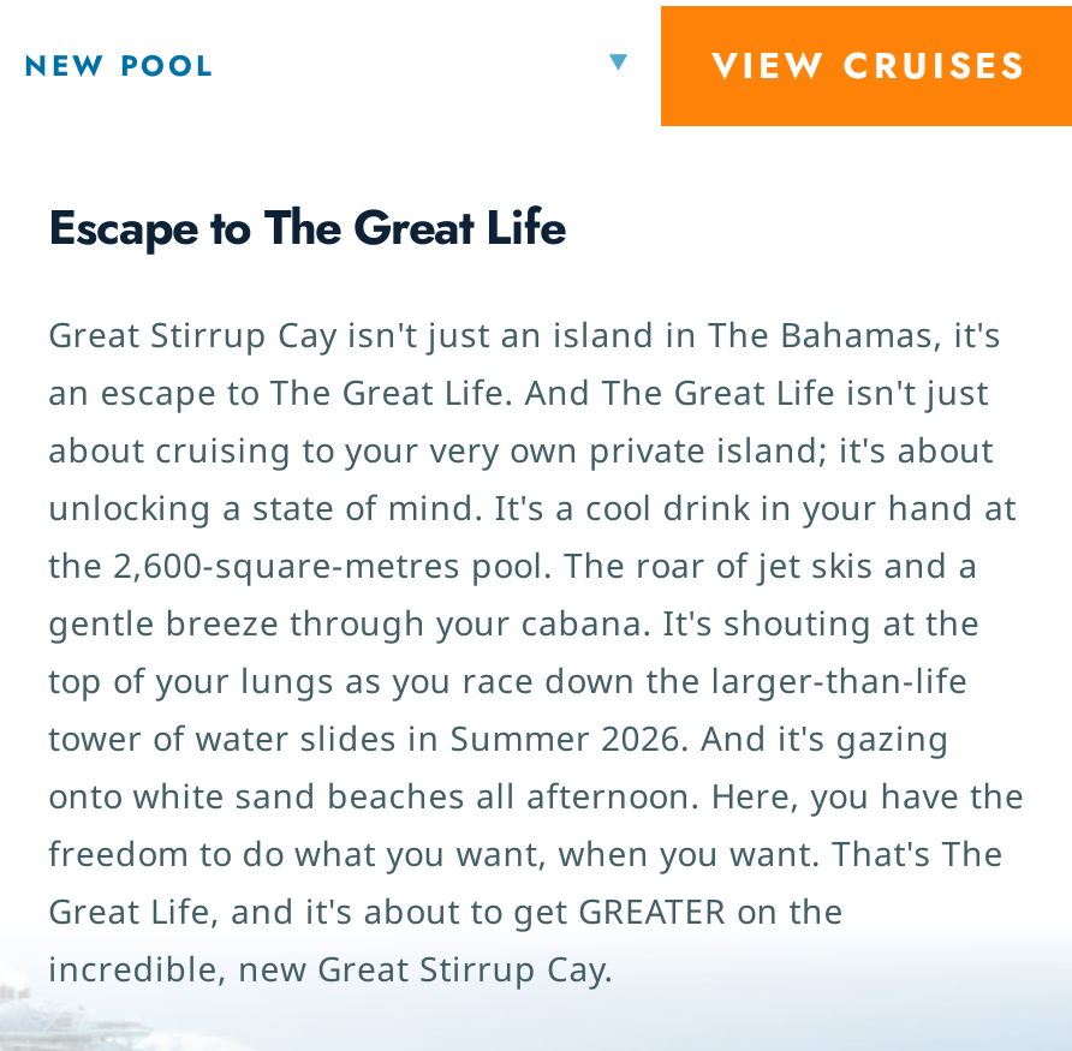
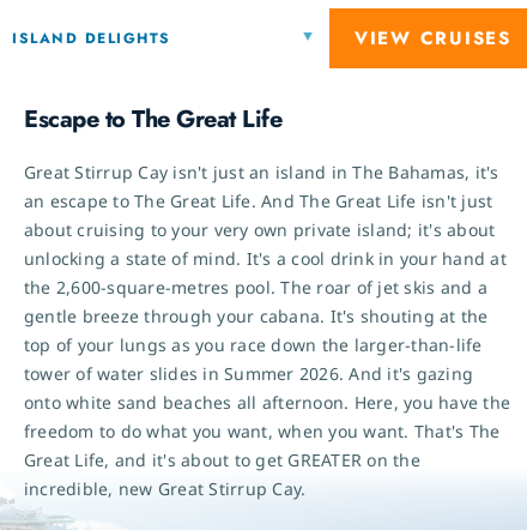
- NEW POOL
+ ISLAND DELIGHTS
